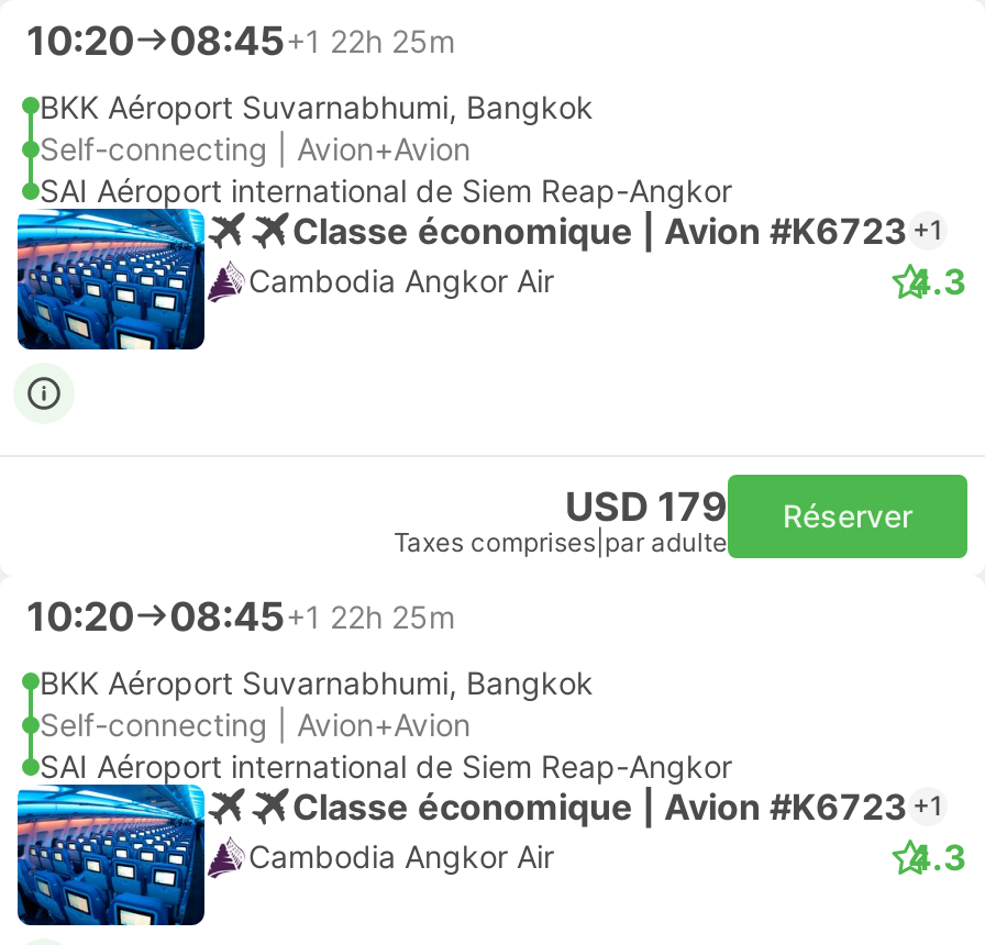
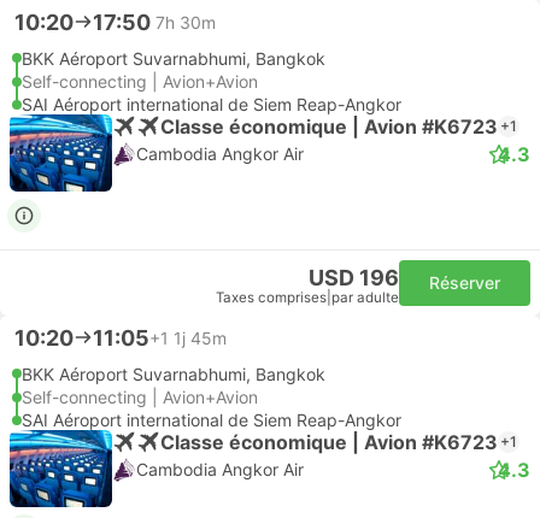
- 10:20 08:45+1 22h 25m
+ 10:20 17:50 7h 30m

- USD 179 Réserver
+ USD 196 Réserver

- 10:20 08:45+1 22h 25m
+ 10:20 11:05+1 1j 45m
